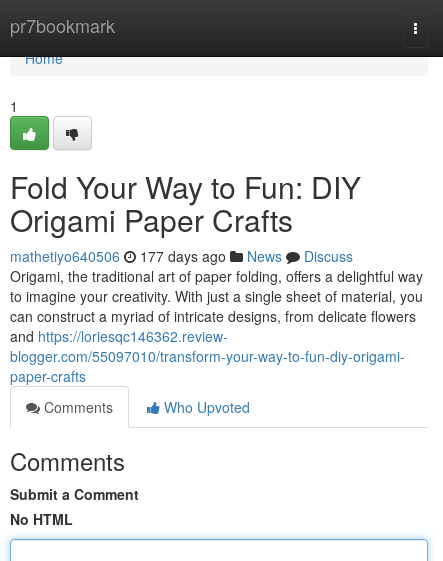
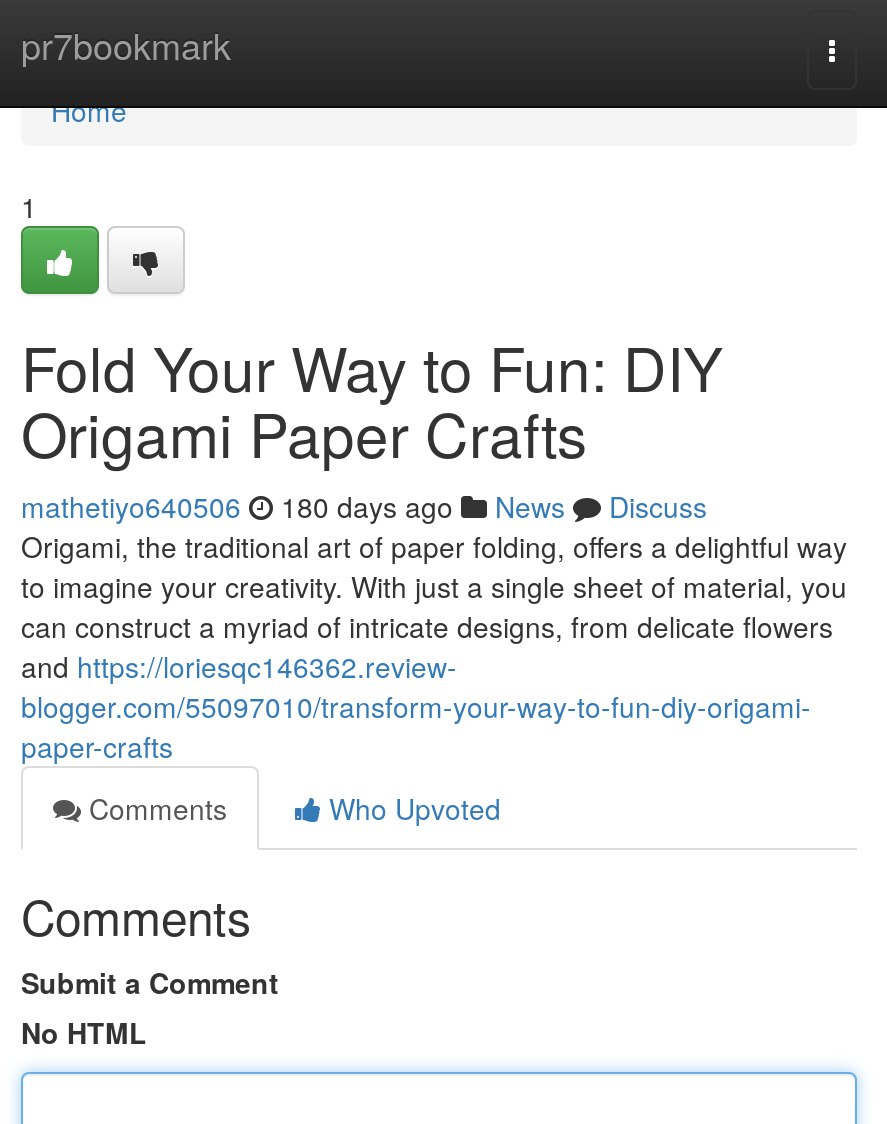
- mathetiyo640506 177 days ago News Discuss
+ mathetiyo640506 180 days ago News Discuss
